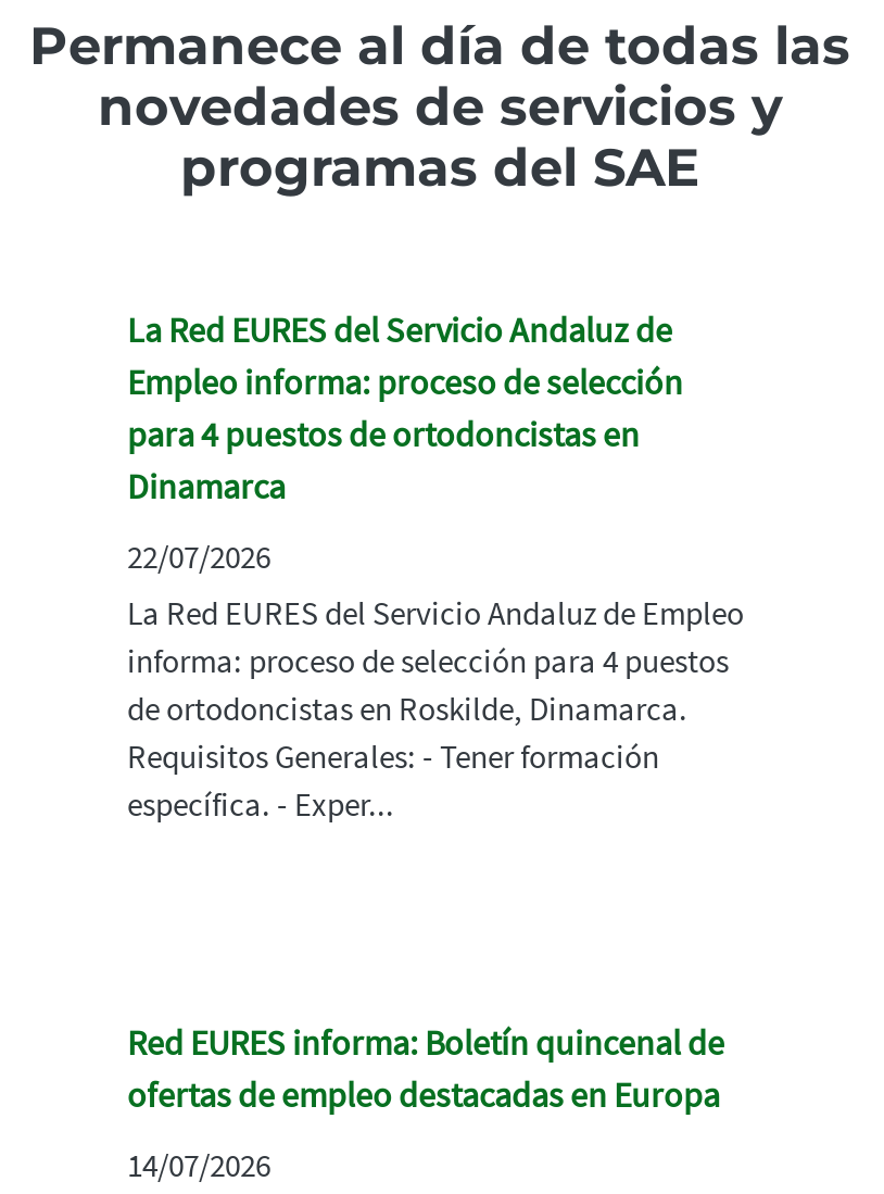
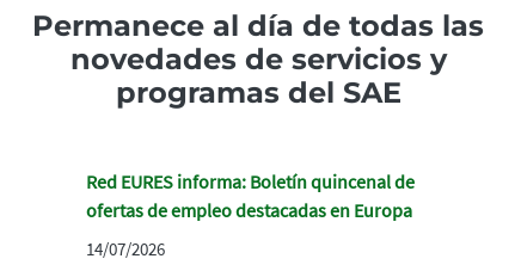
- La Red EURES del Servicio Andaluz de
- Empleo informa: proceso de selección
- para 4 puestos de ortodoncistas en
- Dinamarca
- 22/07/2026
- La Red EURES del Servicio Andaluz de Empleo
- informa: proceso de selección para 4 puestos
- de ortodoncistas en Roskilde, Dinamarca.
- Requisitos Generales: - Tener formación
- específica. - Exper...
